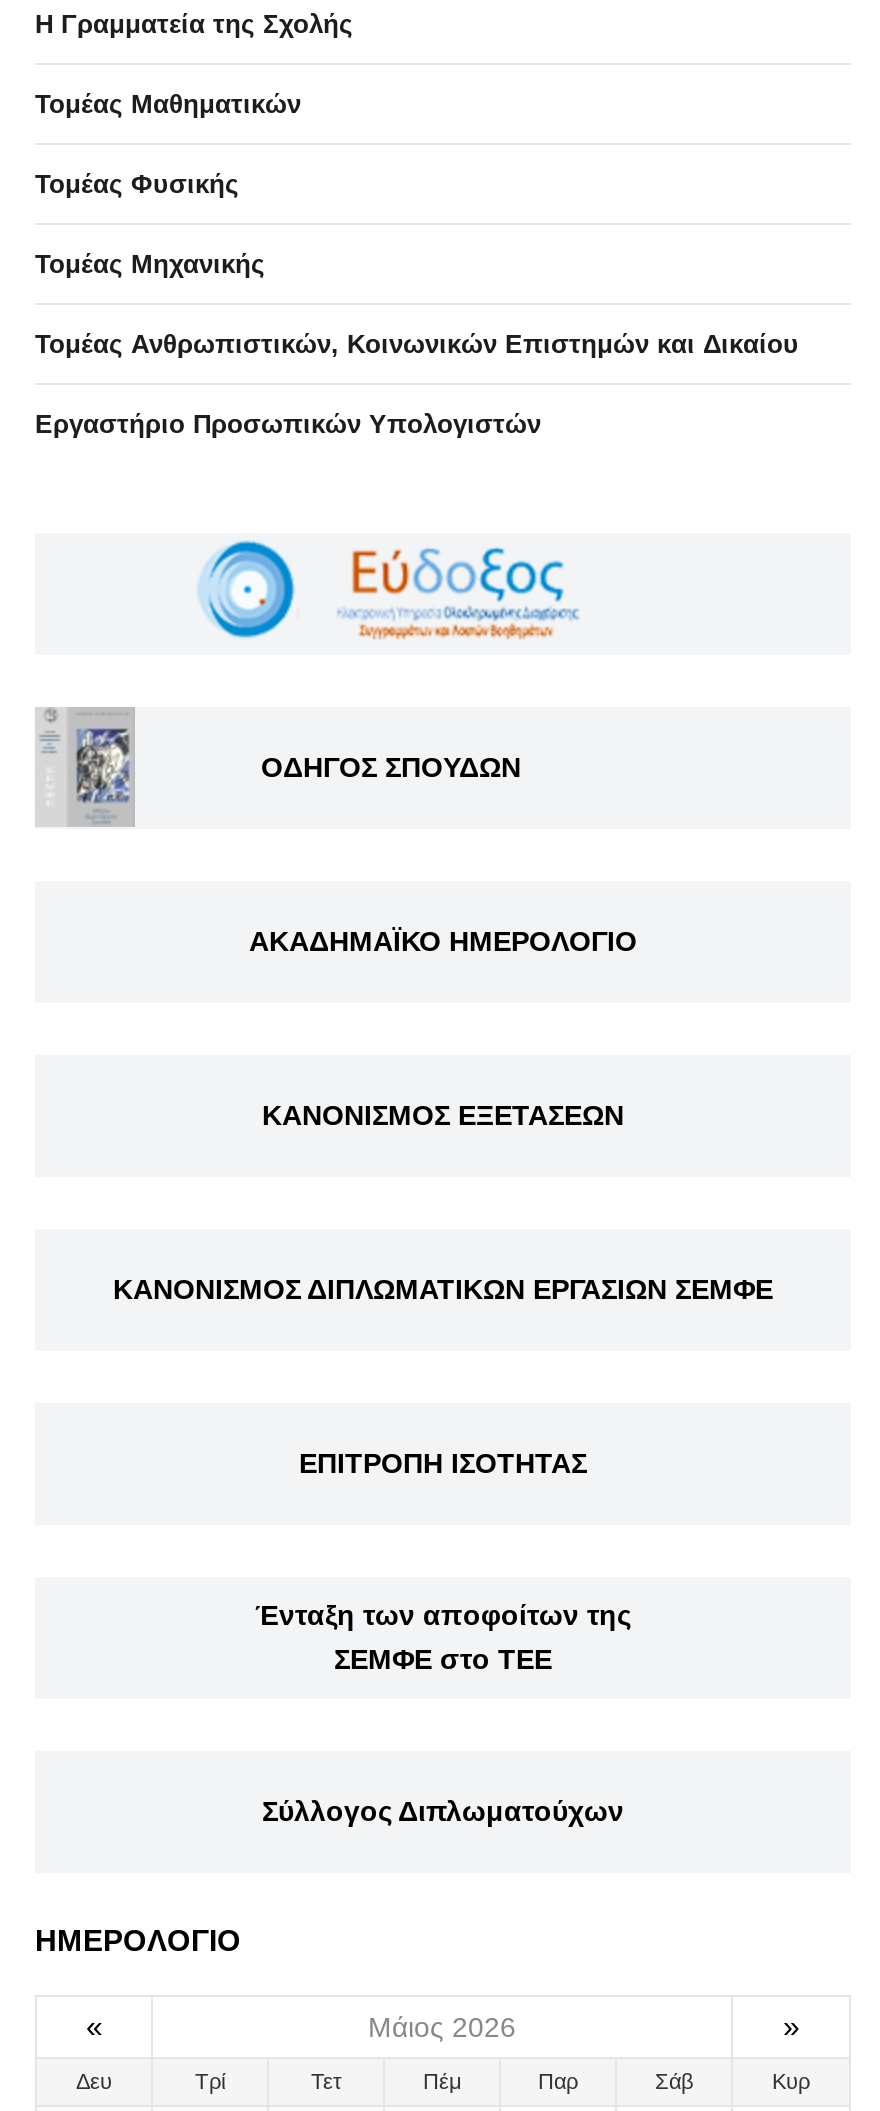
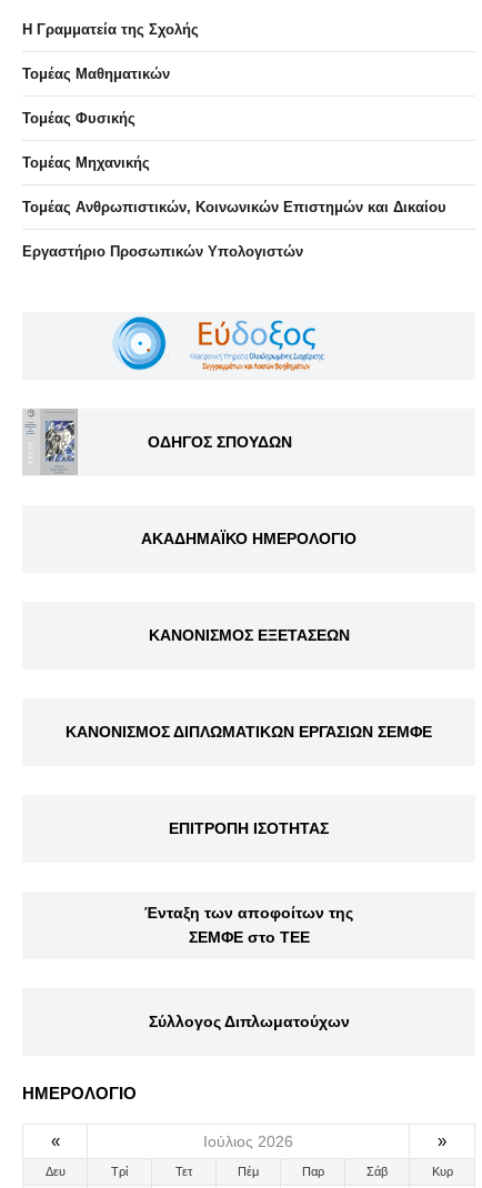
- Μάιος 2026
+ Ιούλιος 2026
